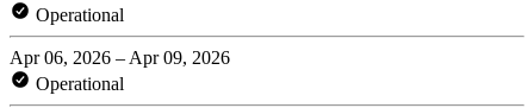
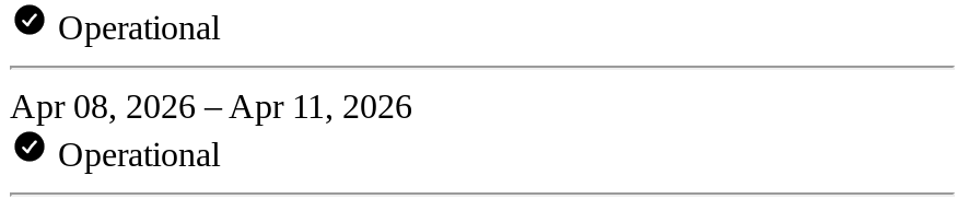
- Apr 06, 2026 – Apr 09, 2026
+ Apr 08, 2026 – Apr 11, 2026
